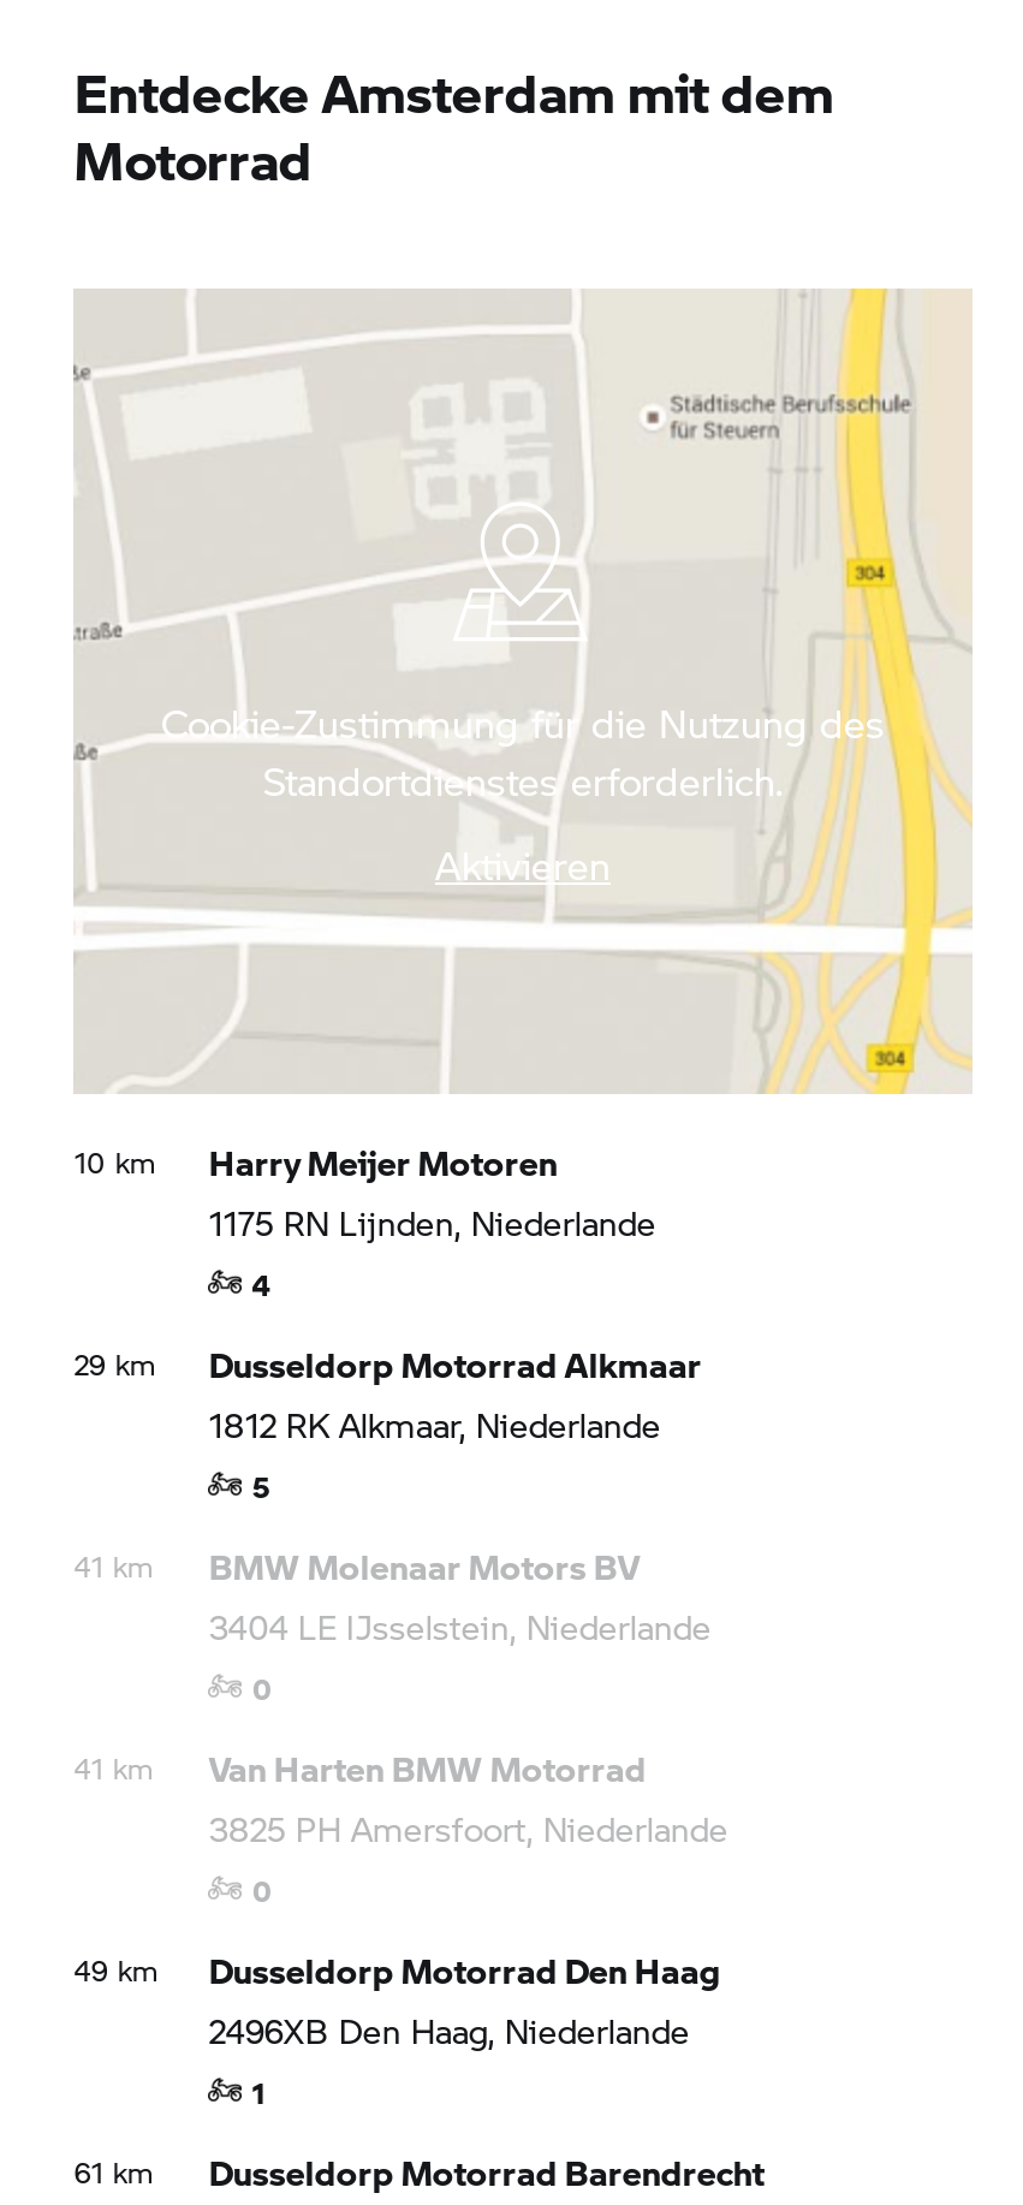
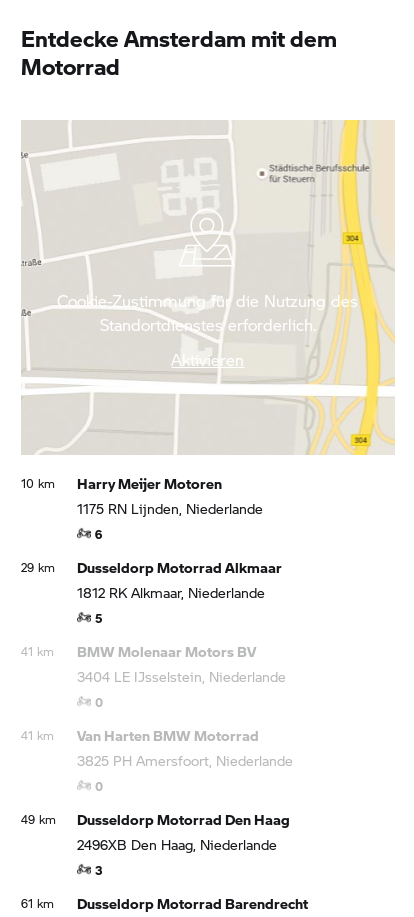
- 4
+ 6

- 1
+ 3
